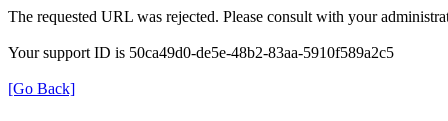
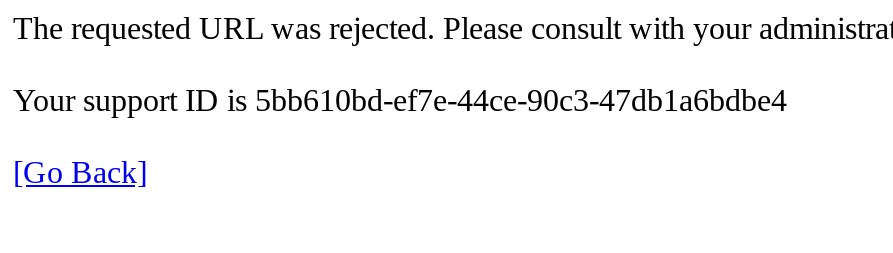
- Your support ID is 50ca49d0-de5e-48b2-83aa-5910f589a2c5
+ Your support ID is 5bb610bd-ef7e-44ce-90c3-47db1a6bdbe4
